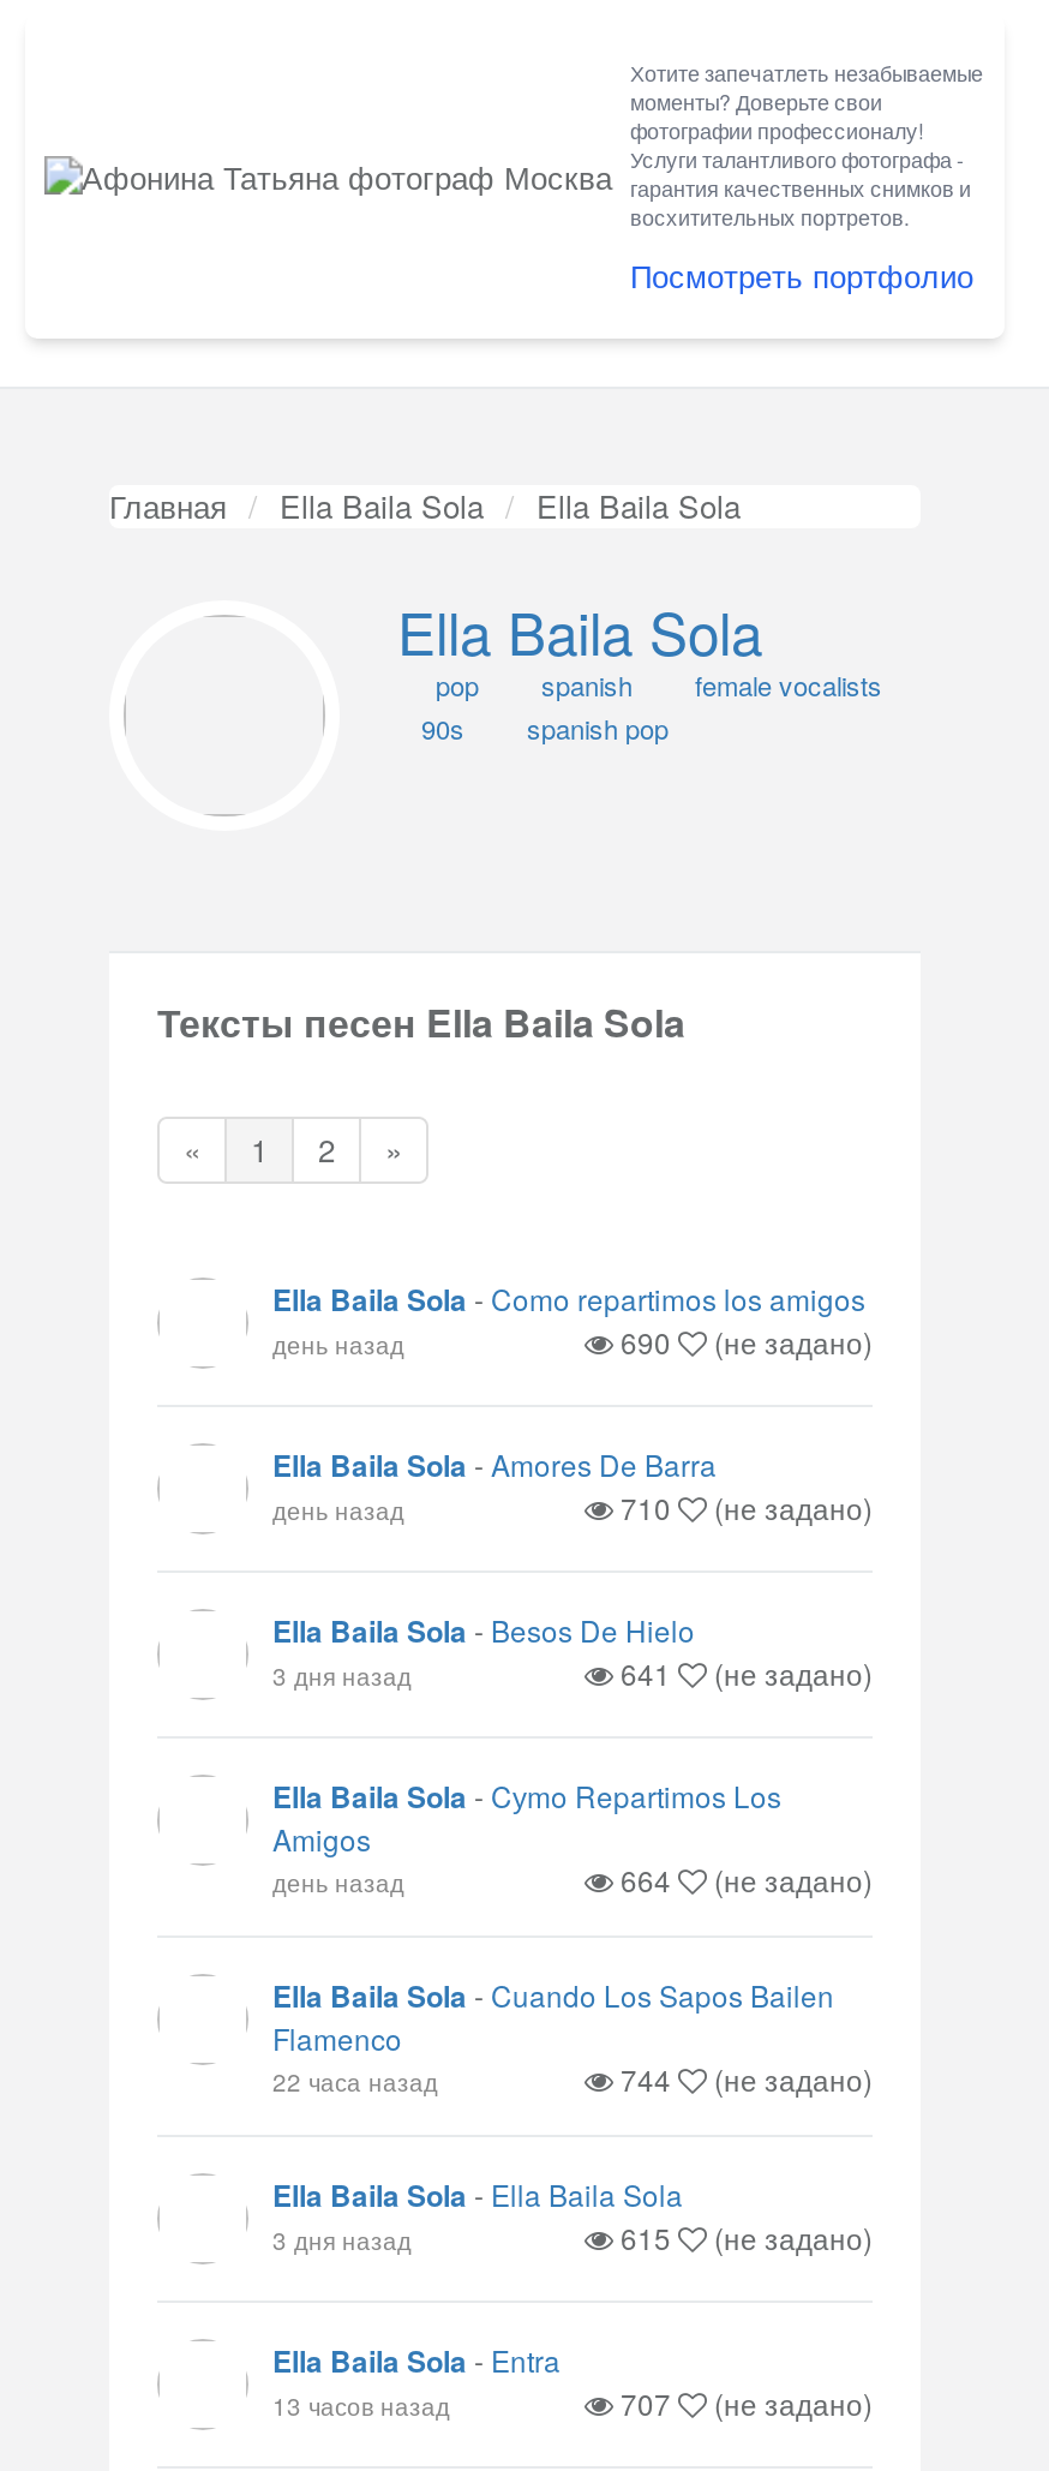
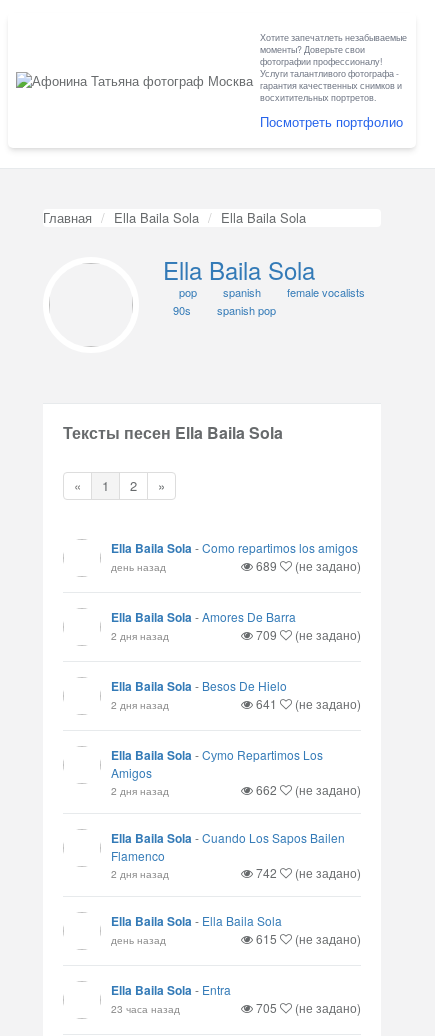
- 690 (не задано)
+ 689 (не задано)

- день назад
- 710
+ 2 дня назад
+ 709

- 3 дня назад
+ 2 дня назад

- день назад
- 664
+ 2 дня назад
+ 662

- 22 часа назад
+ 2 дня назад

- 744 (не задано)
+ 742 (не задано)

- 3 дня назад
+ день назад

- 13 часов назад
+ 23 часа назад

- 707 (не задано)
+ 705 (не задано)
